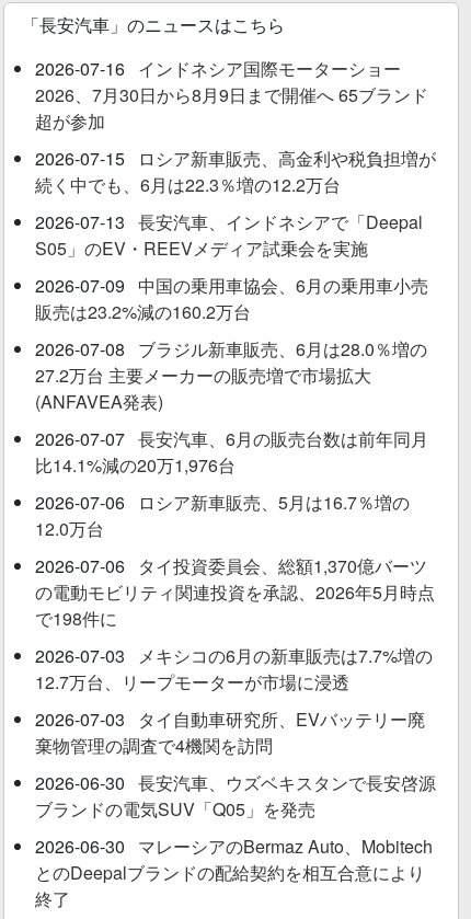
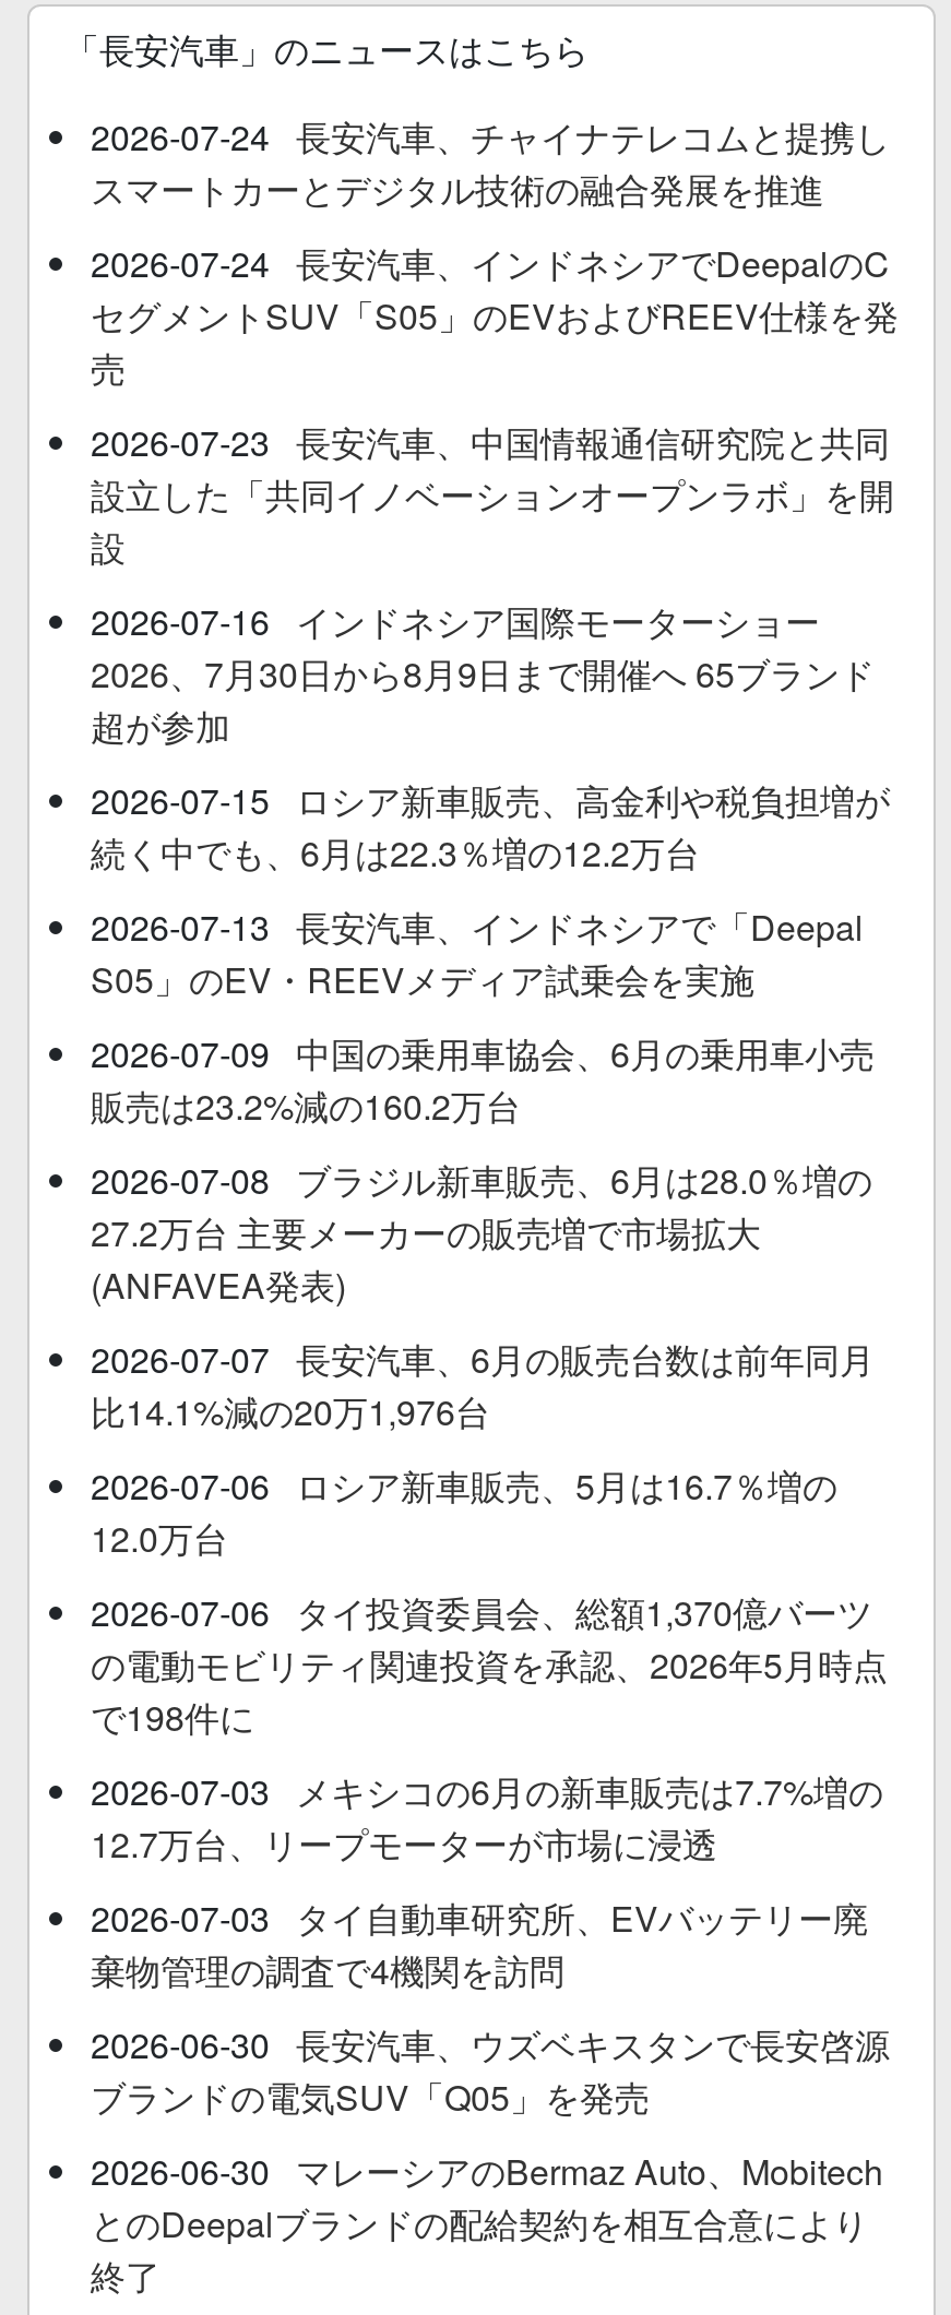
+ 2026-07-24 長安汽車、チャイナテレコムと提携し
+ スマートカーとデジタル技術の融合発展を推進
+ 2026-07-24 長安汽車、インドネシアでDeepalのC
+ セグメントSUV「S05」のEVおよびREEV仕様を発
+ 売
+ 2026-07-23 長安汽車、中国情報通信研究院と共同
+ 設立した「共同イノベーションオープンラボ」を開
+ 設
